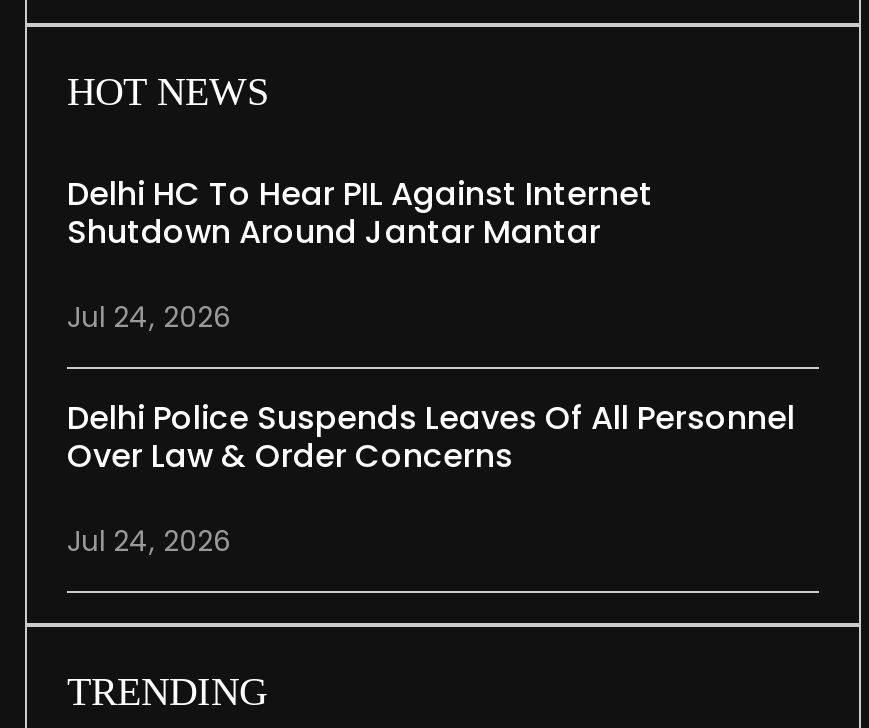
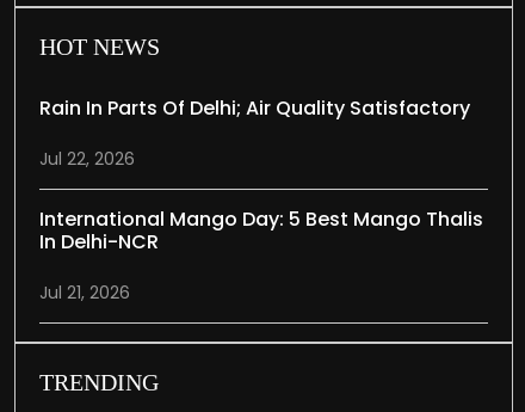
- Delhi HC To Hear PIL Against Internet
- Shutdown Around Jantar Mantar
+ Rain In Parts Of Delhi; Air Quality Satisfactory

- Jul 24, 2026
+ Jul 22, 2026

- Delhi Police Suspends Leaves Of All Personnel
- Over Law & Order Concerns
+ International Mango Day: 5 Best Mango Thalis
+ In Delhi-NCR

- Jul 24, 2026
+ Jul 21, 2026
